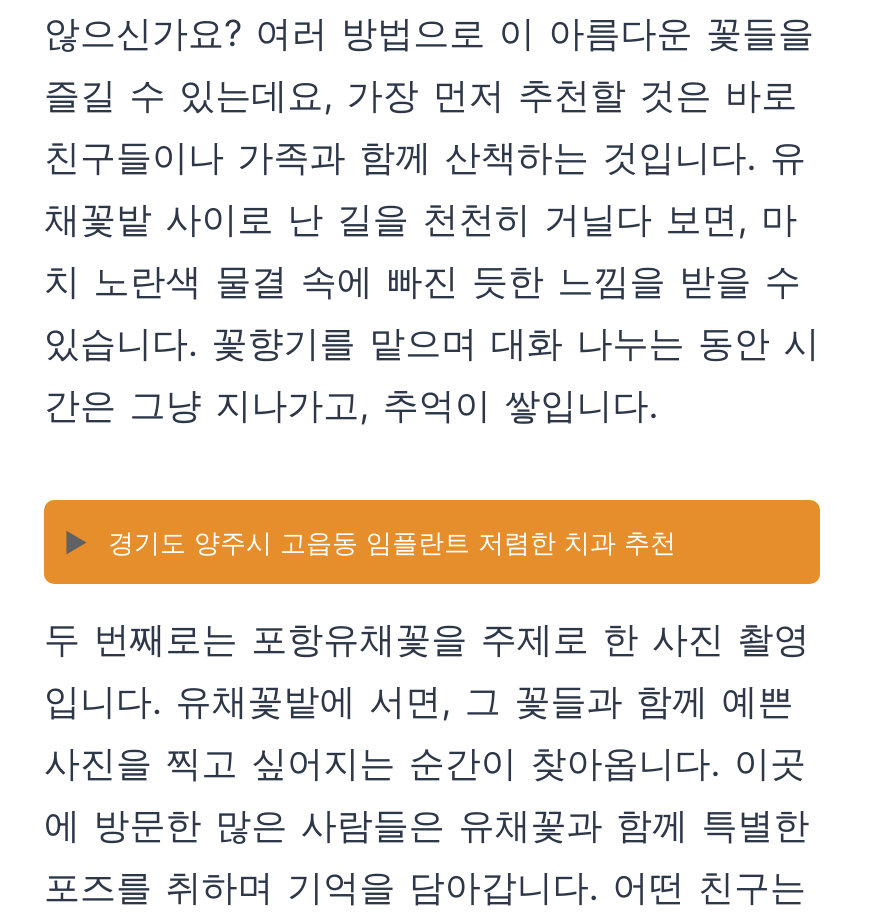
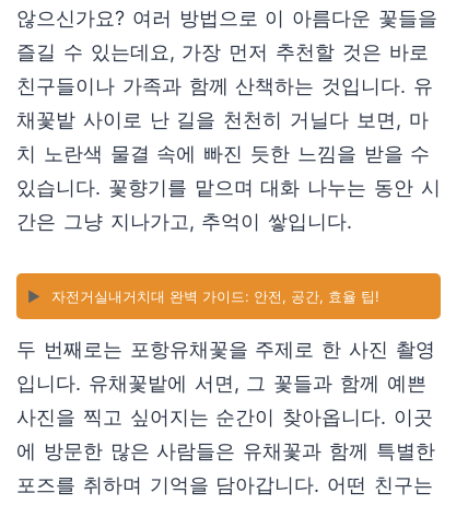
- 경기도 양주시 고읍동 임플란트 저렴한 치과 추천
+ 자전거실내거치대 완벽 가이드: 안전, 공간, 효율 팁!
